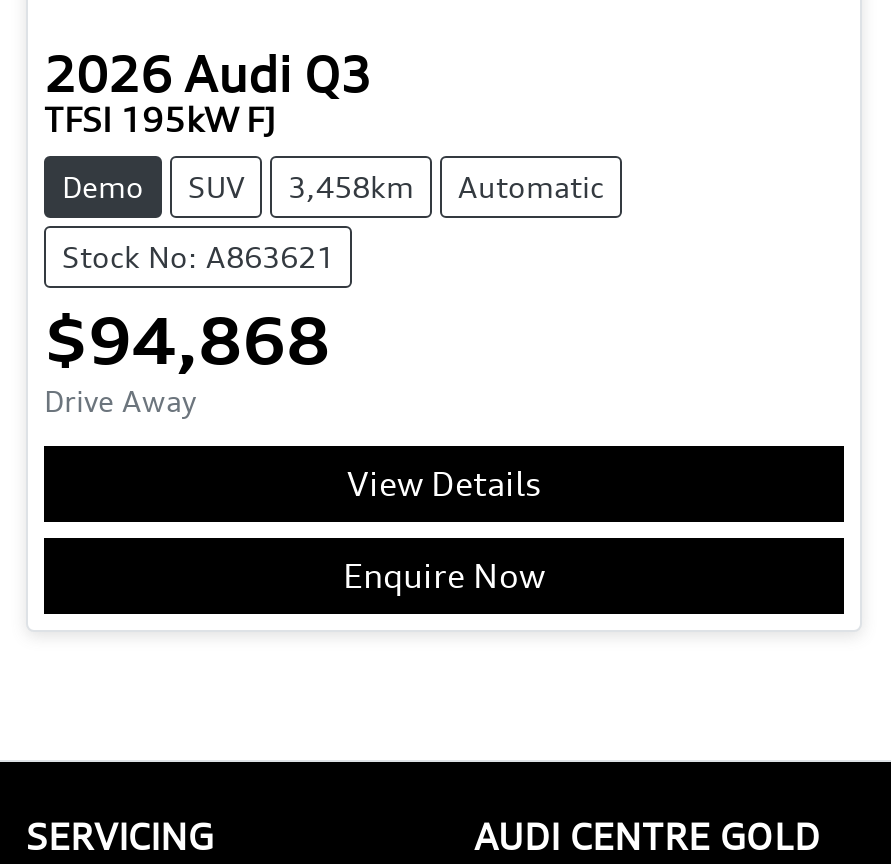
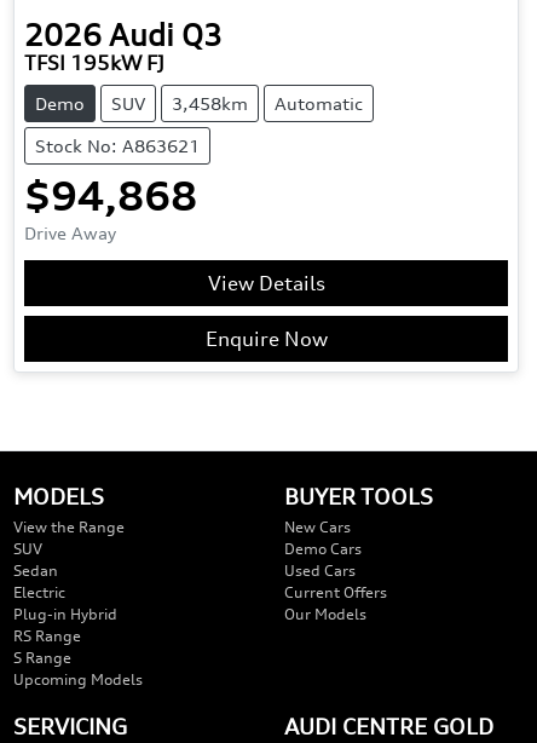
+ MODELS
+ View the Range
+ SUV
+ Sedan
+ Electric
+ Plug-in Hybrid
+ RS Range
+ S Range
+ Upcoming Models

+ BUYER TOOLS
+ New Cars
+ Demo Cars
+ Used Cars
+ Current Offers
+ Our Models
